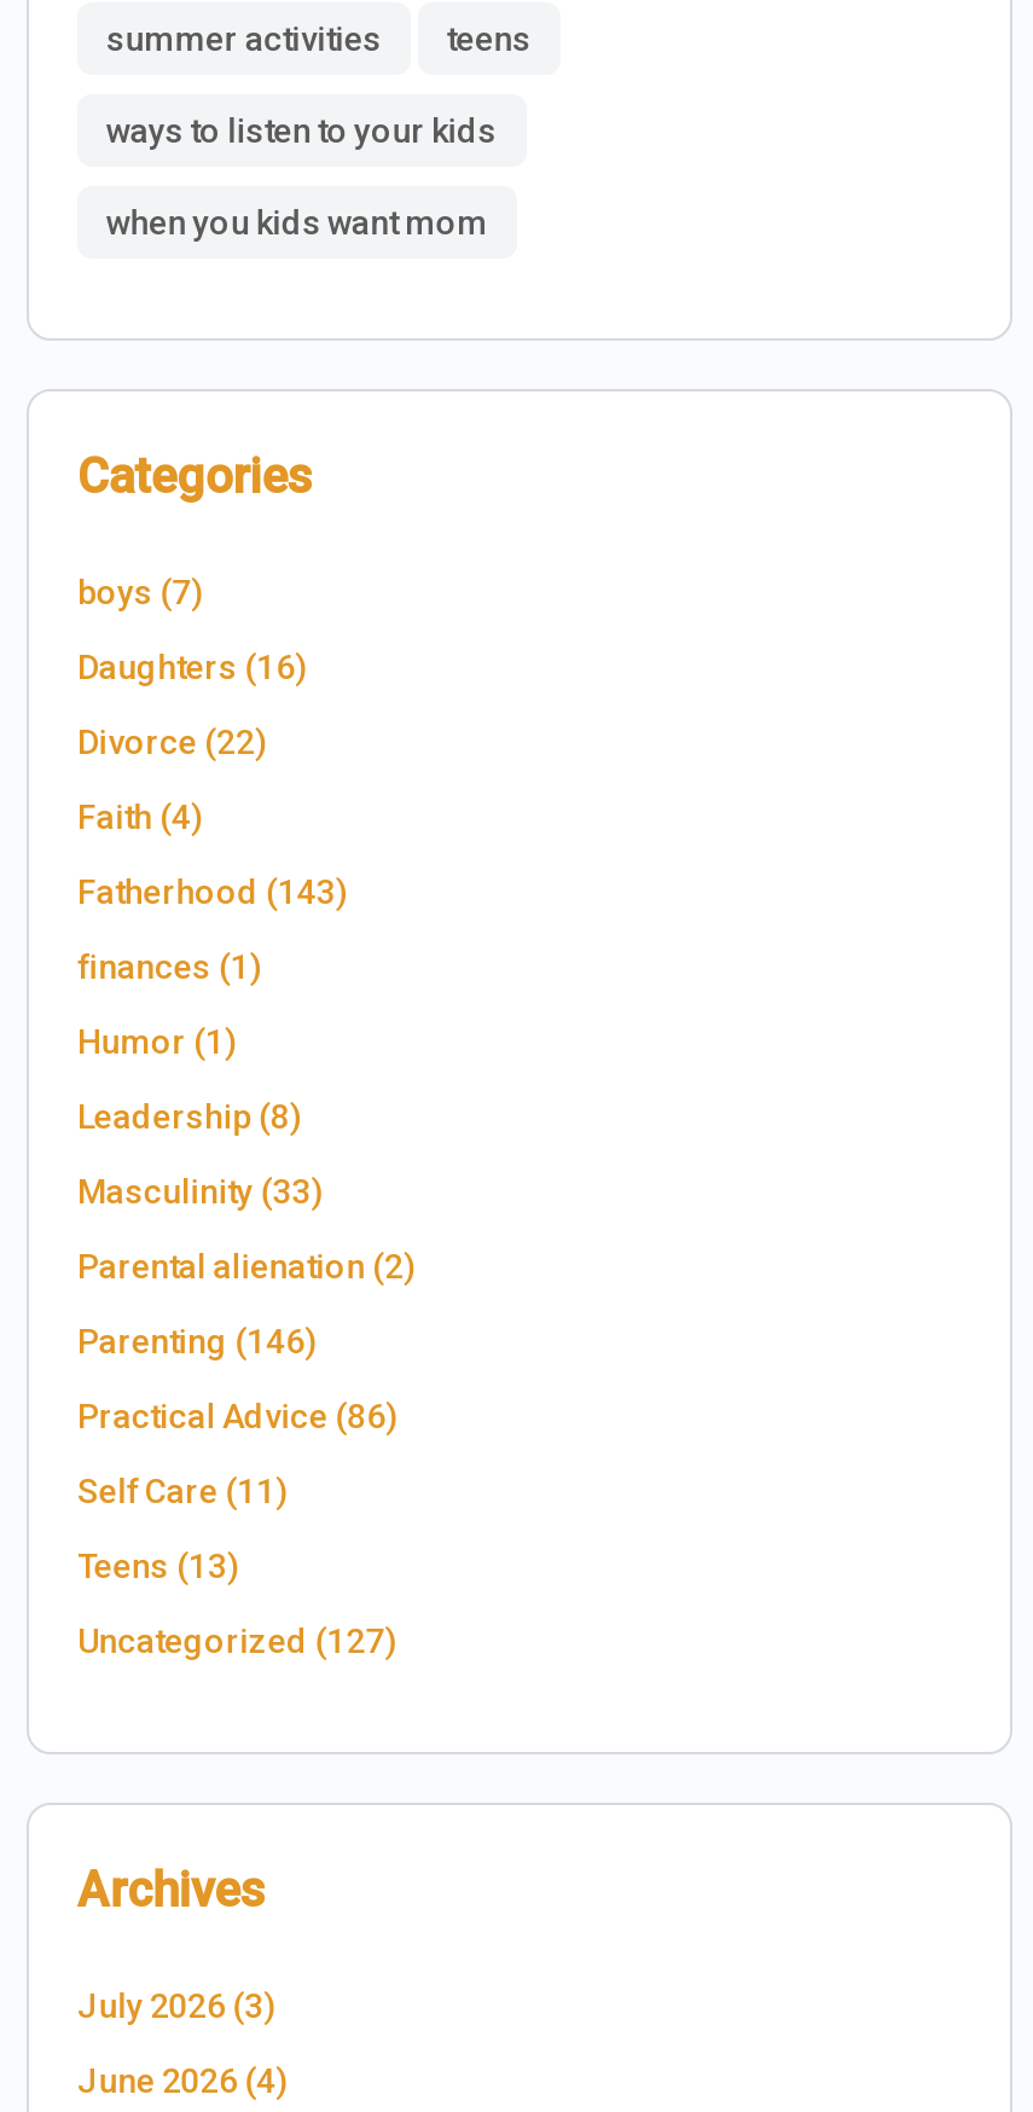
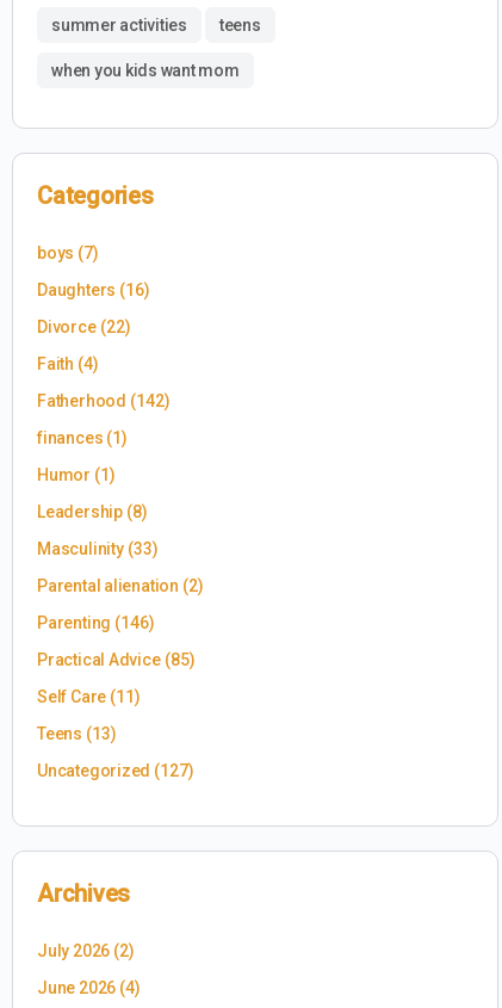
- ways to listen to your kids

- Fatherhood (143)
+ Fatherhood (142)

- Practical Advice (86)
+ Practical Advice (85)

- July 2026 (3)
+ July 2026 (2)
